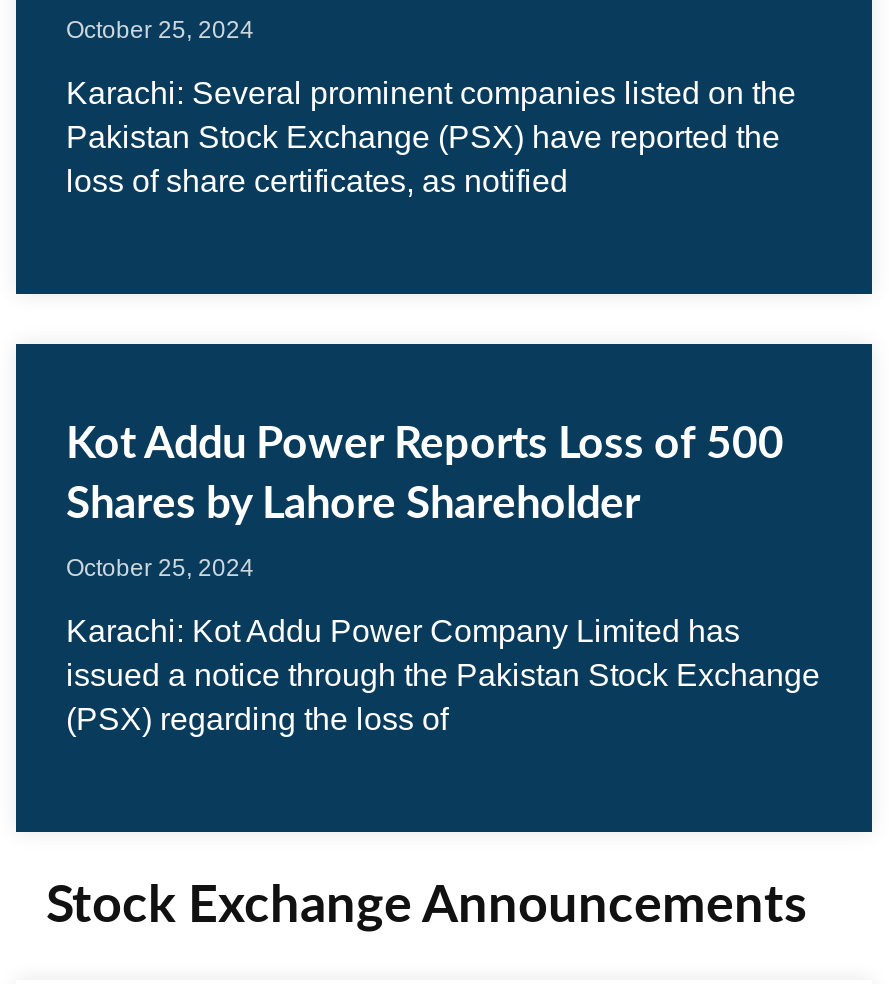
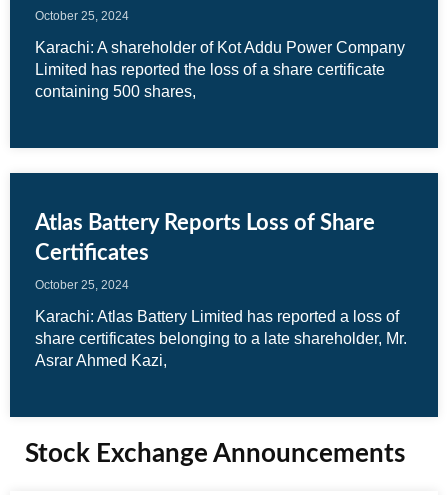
- Karachi: Several prominent companies listed on the
- Pakistan Stock Exchange (PSX) have reported the
- loss of share certificates, as notified
+ Karachi: A shareholder of Kot Addu Power Company
+ Limited has reported the loss of a share certificate
+ containing 500 shares,

- Kot Addu Power Reports Loss of 500
- Shares by Lahore Shareholder
+ Atlas Battery Reports Loss of Share
+ Certificates

- Karachi: Kot Addu Power Company Limited has
- issued a notice through the Pakistan Stock Exchange
- (PSX) regarding the loss of
+ Karachi: Atlas Battery Limited has reported a loss of
+ share certificates belonging to a late shareholder, Mr.
+ Asrar Ahmed Kazi,
